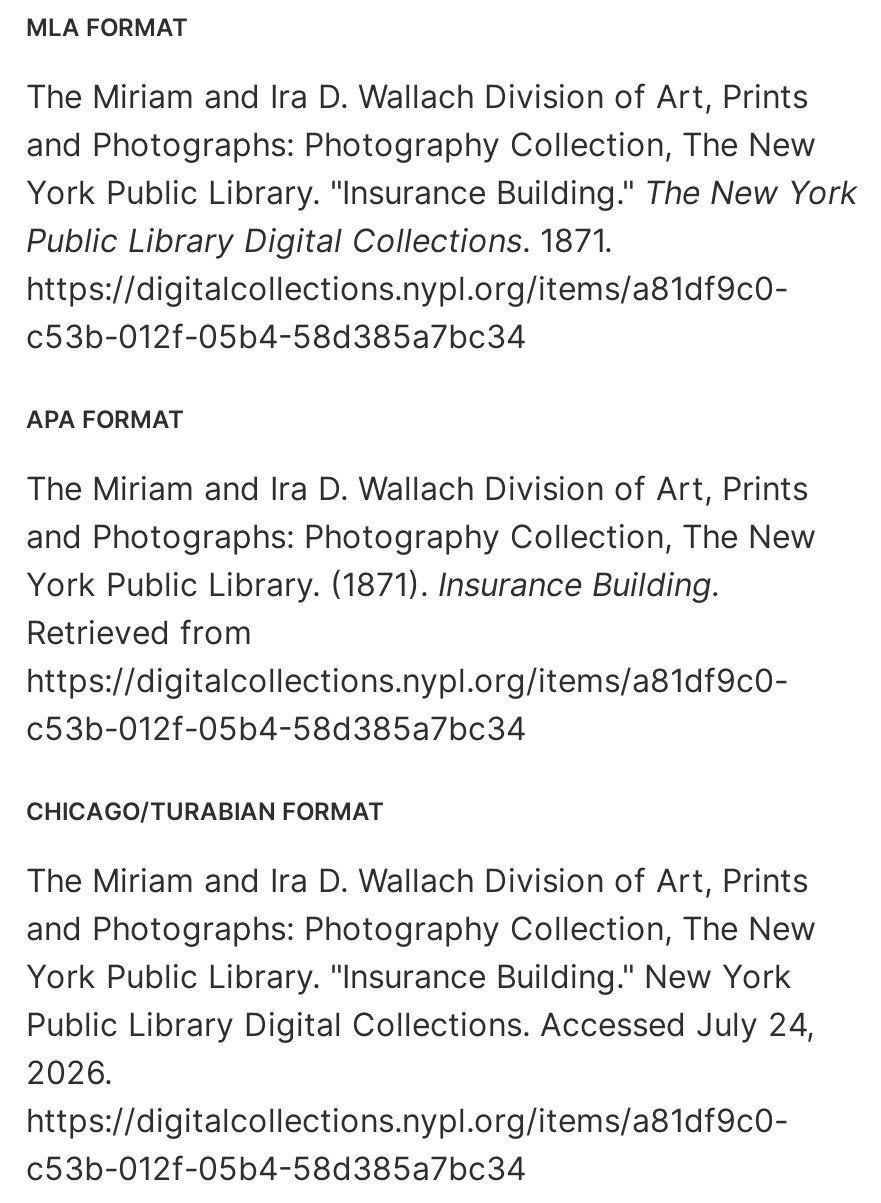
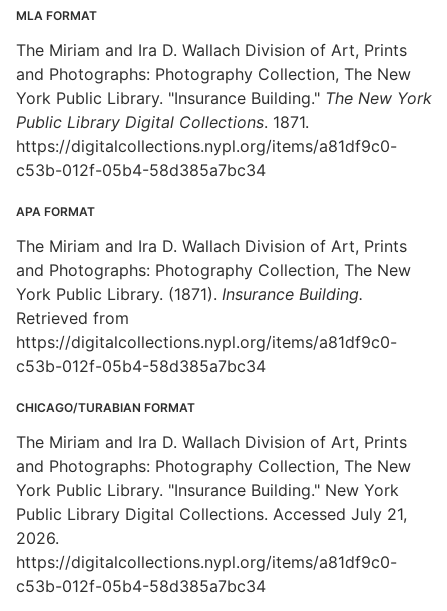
- Public Library Digital Collections. Accessed July 24,
+ Public Library Digital Collections. Accessed July 21,
